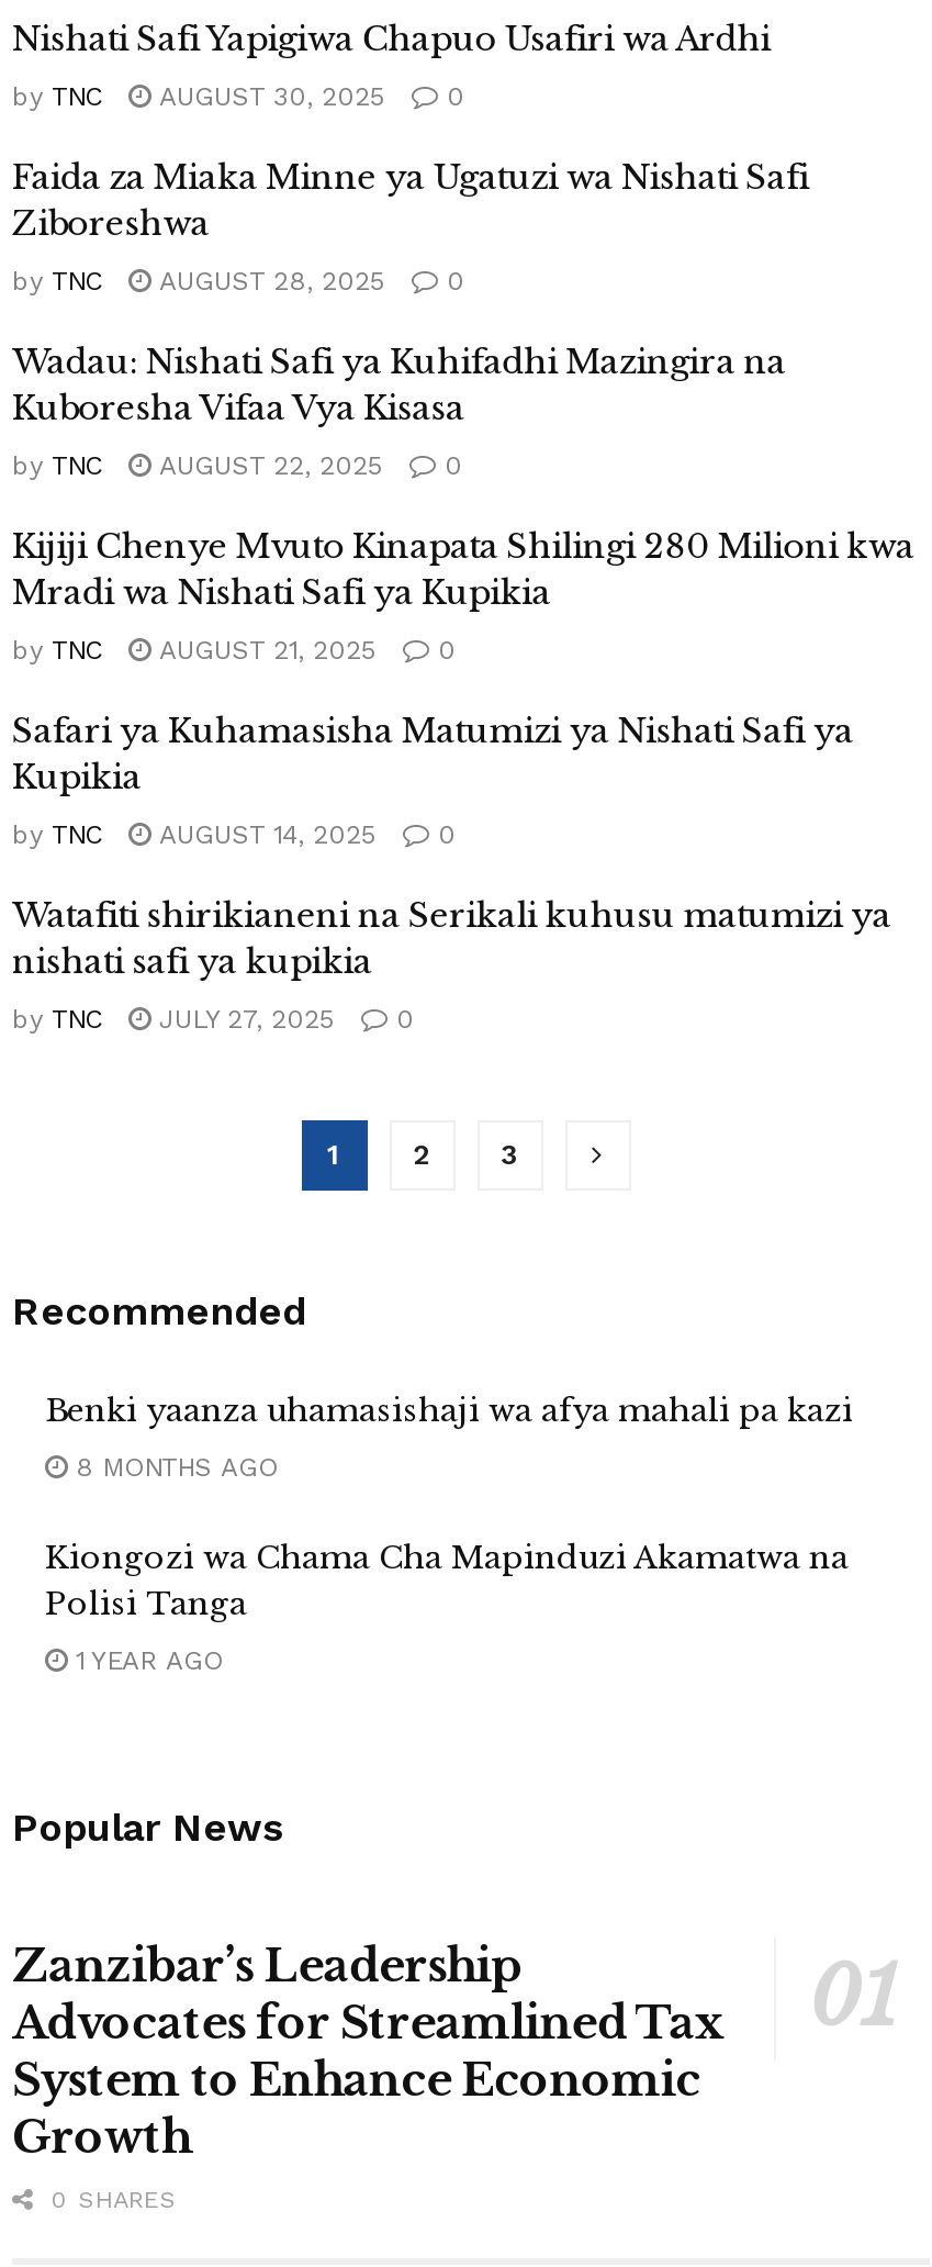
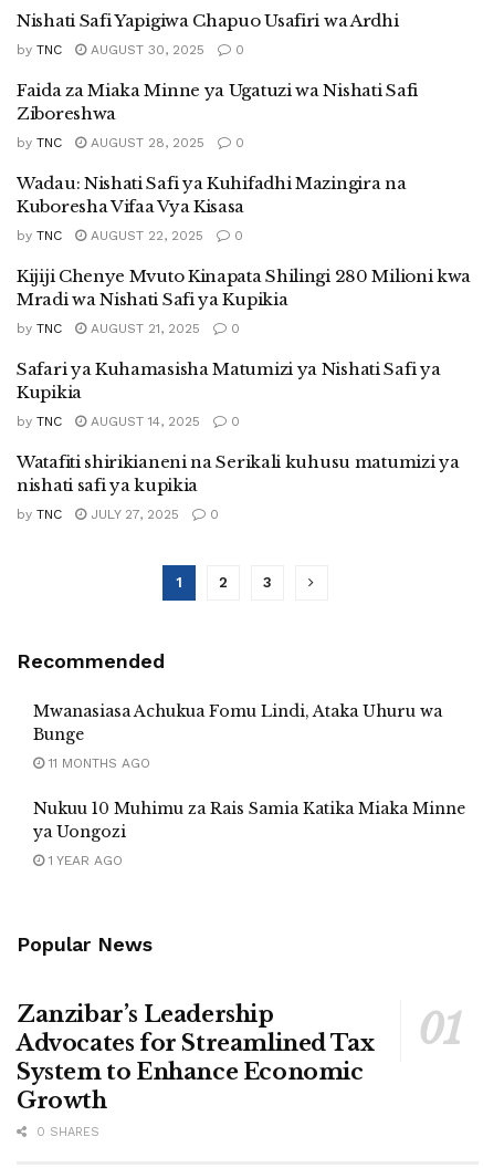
- Benki yaanza uhamasishaji wa afya mahali pa kazi
+ Mwanasiasa Achukua Fomu Lindi, Ataka Uhuru wa
+ Bunge

- 8 MONTHS AGO
+ 11 MONTHS AGO

- Kiongozi wa Chama Cha Mapinduzi Akamatwa na
- Polisi Tanga
+ Nukuu 10 Muhimu za Rais Samia Katika Miaka Minne
+ ya Uongozi
